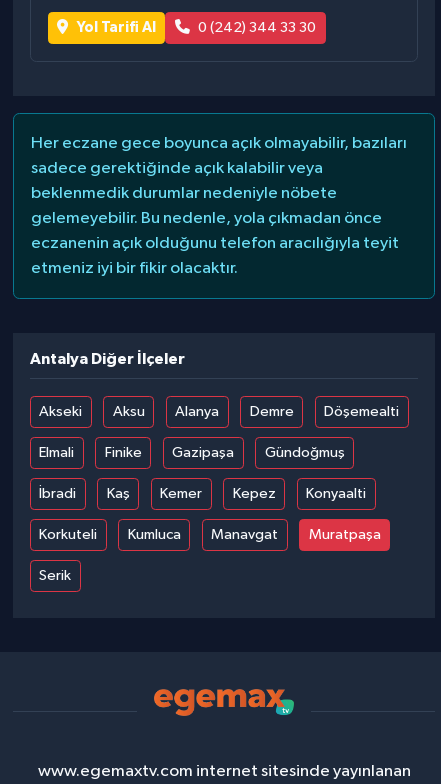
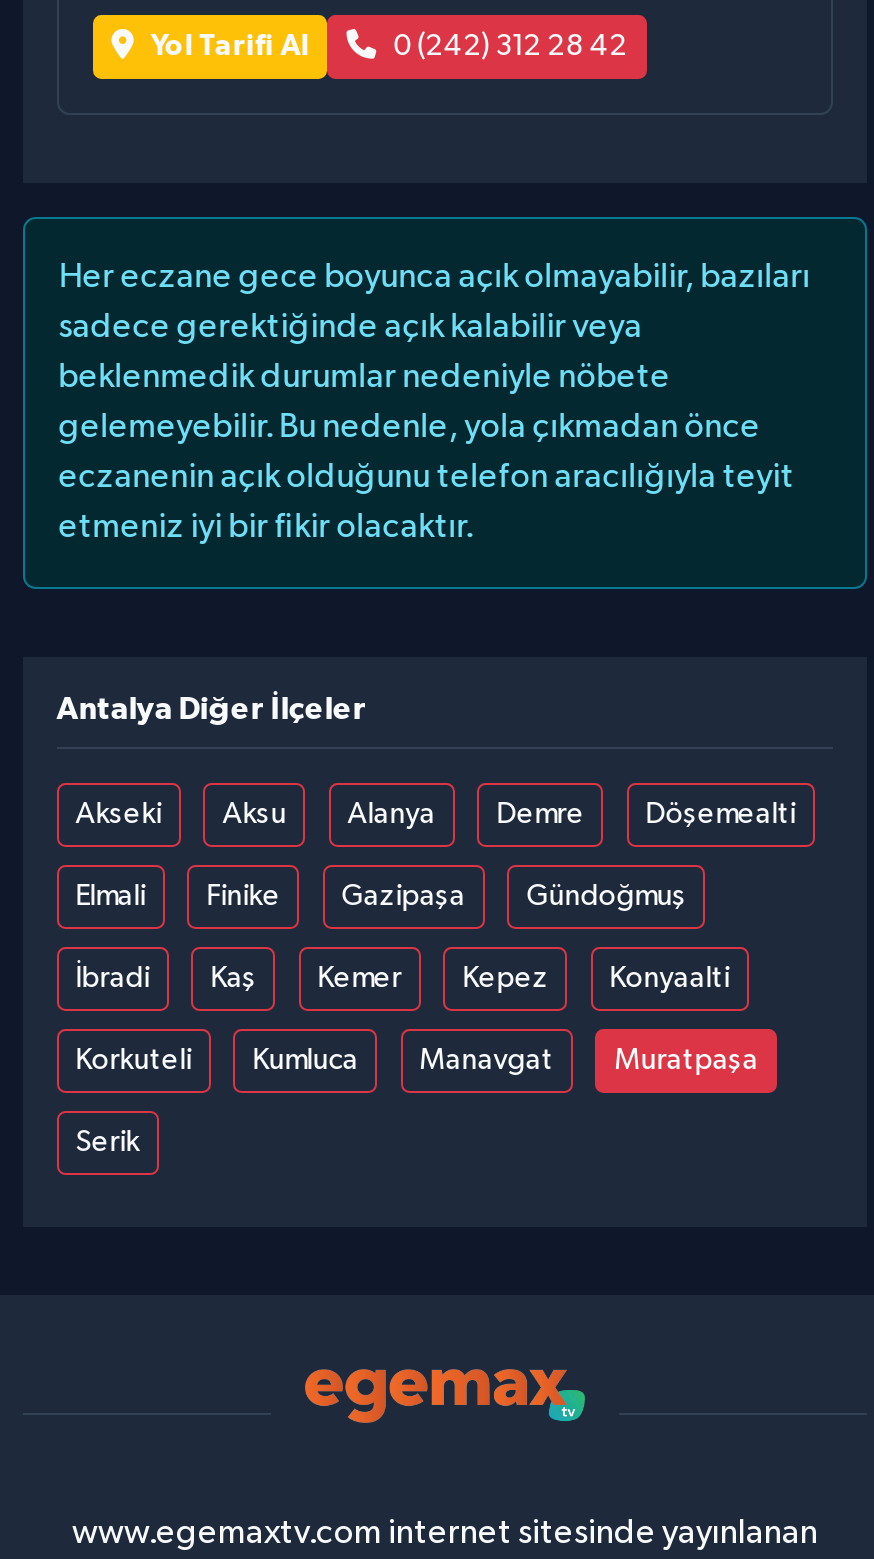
- 0 (242) 344 33 30
+ 0 (242) 312 28 42
